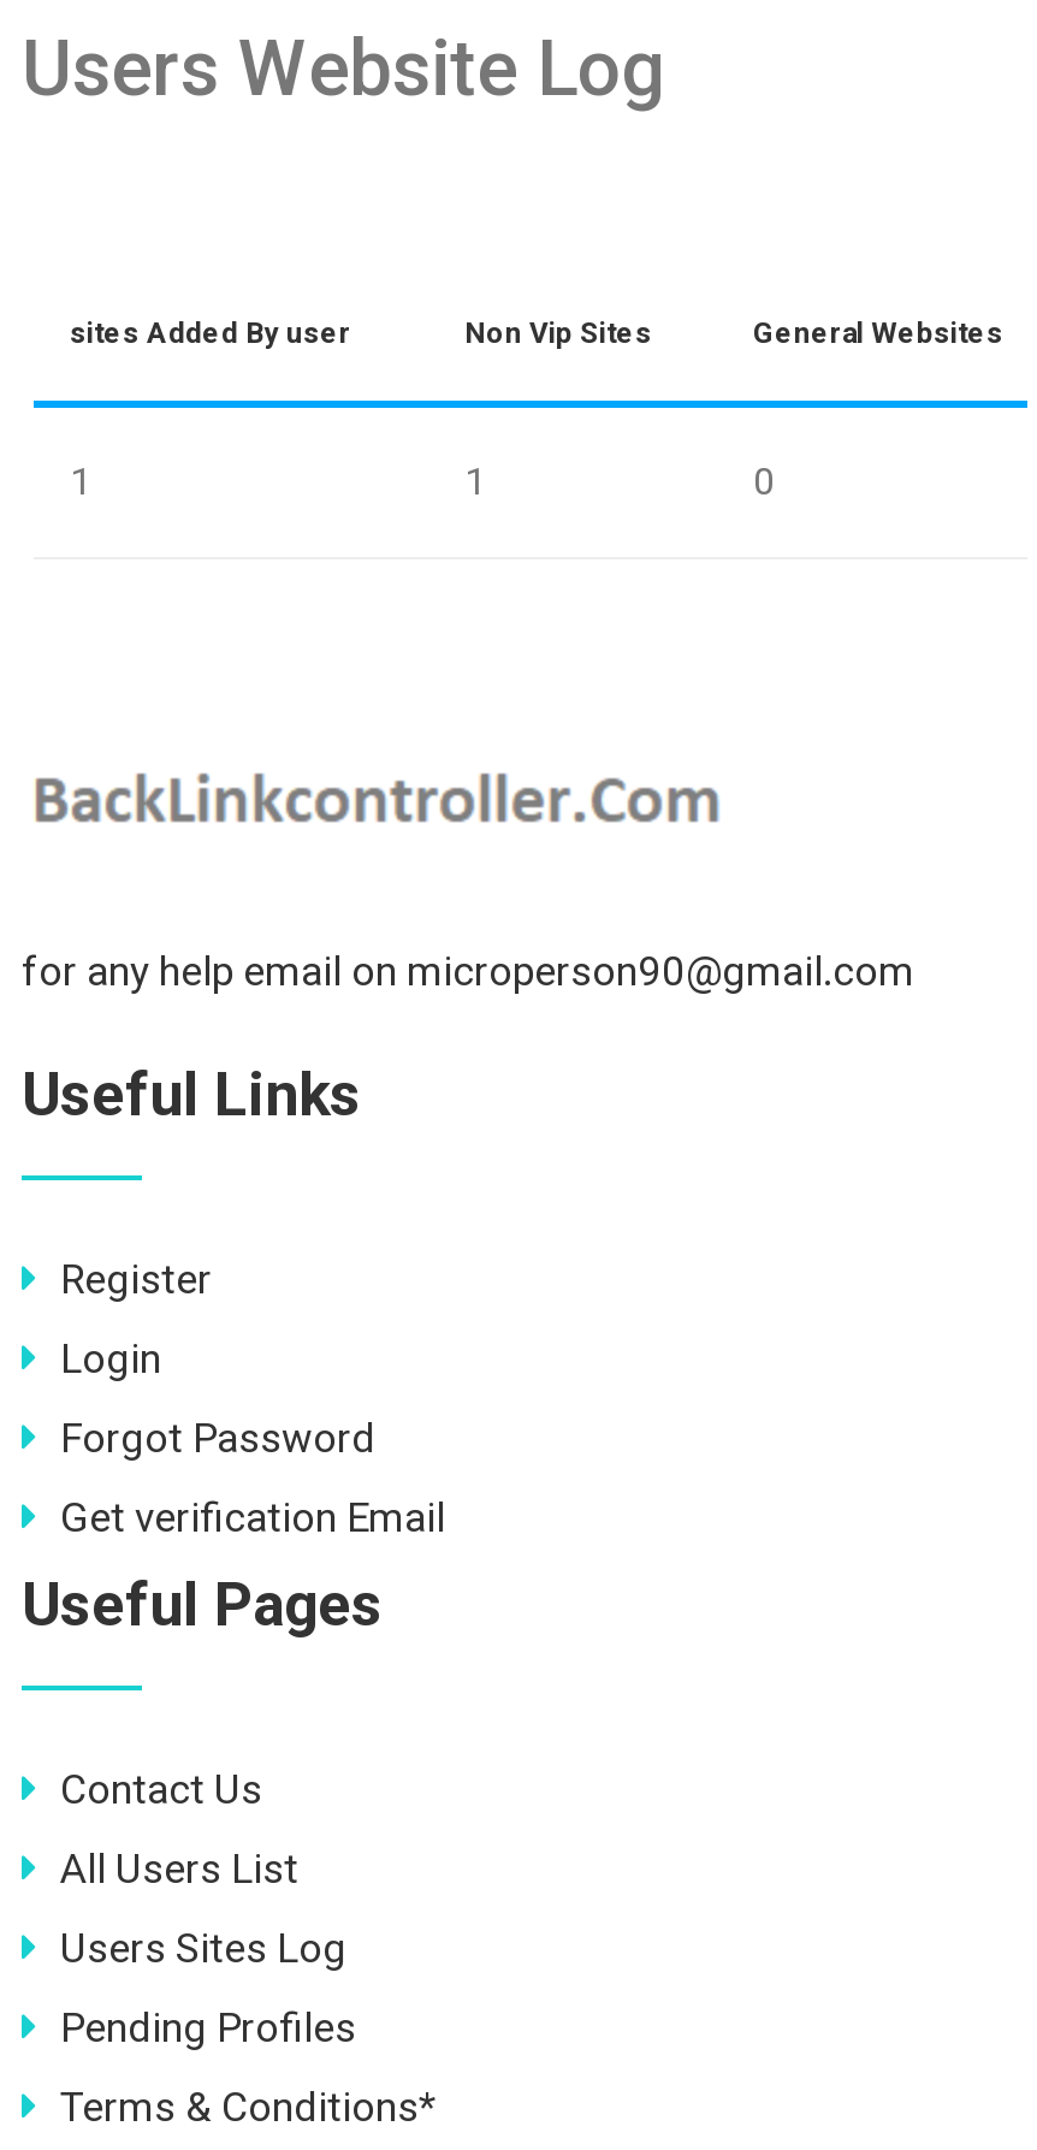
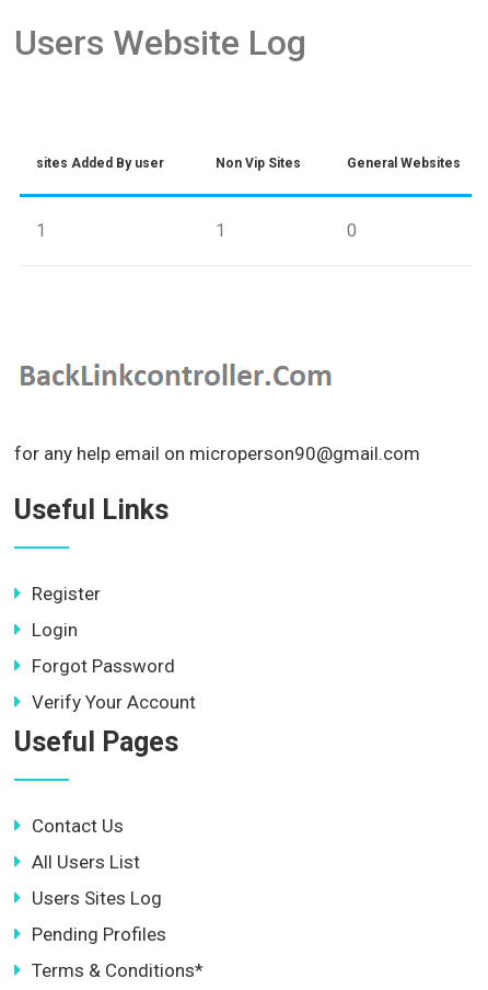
- Get verification Email
+ Verify Your Account
